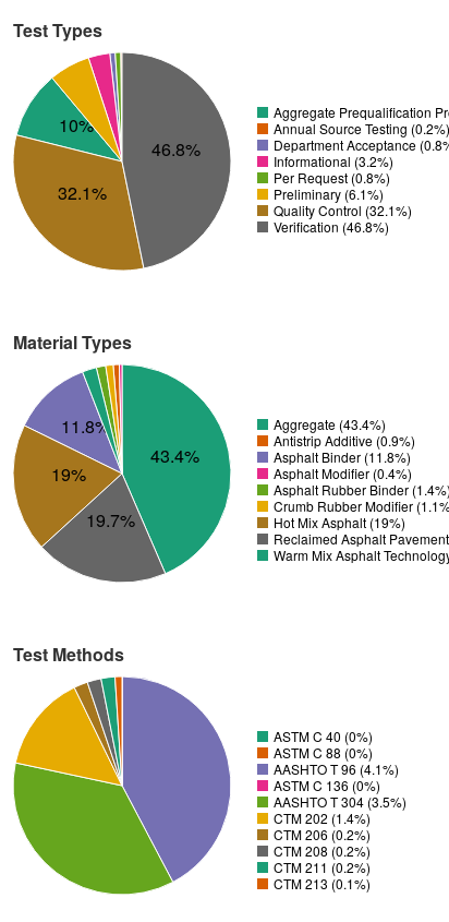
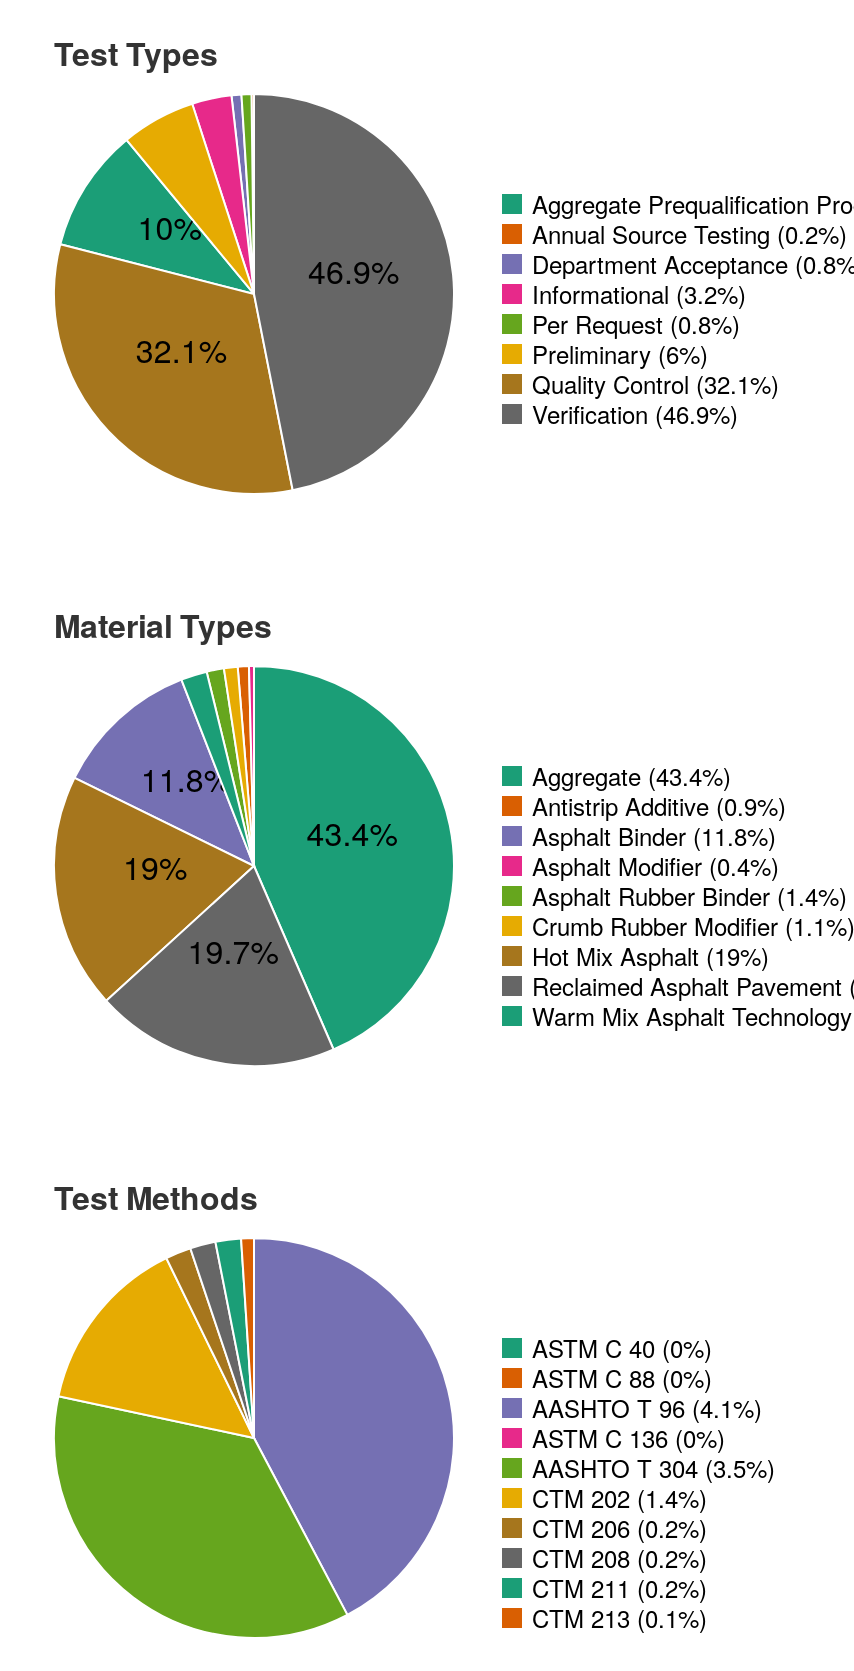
- 46.8%
+ 46.9%

- Preliminary (6.1%)
+ Preliminary (6%)

- Verification (46.8%)
+ Verification (46.9%)
